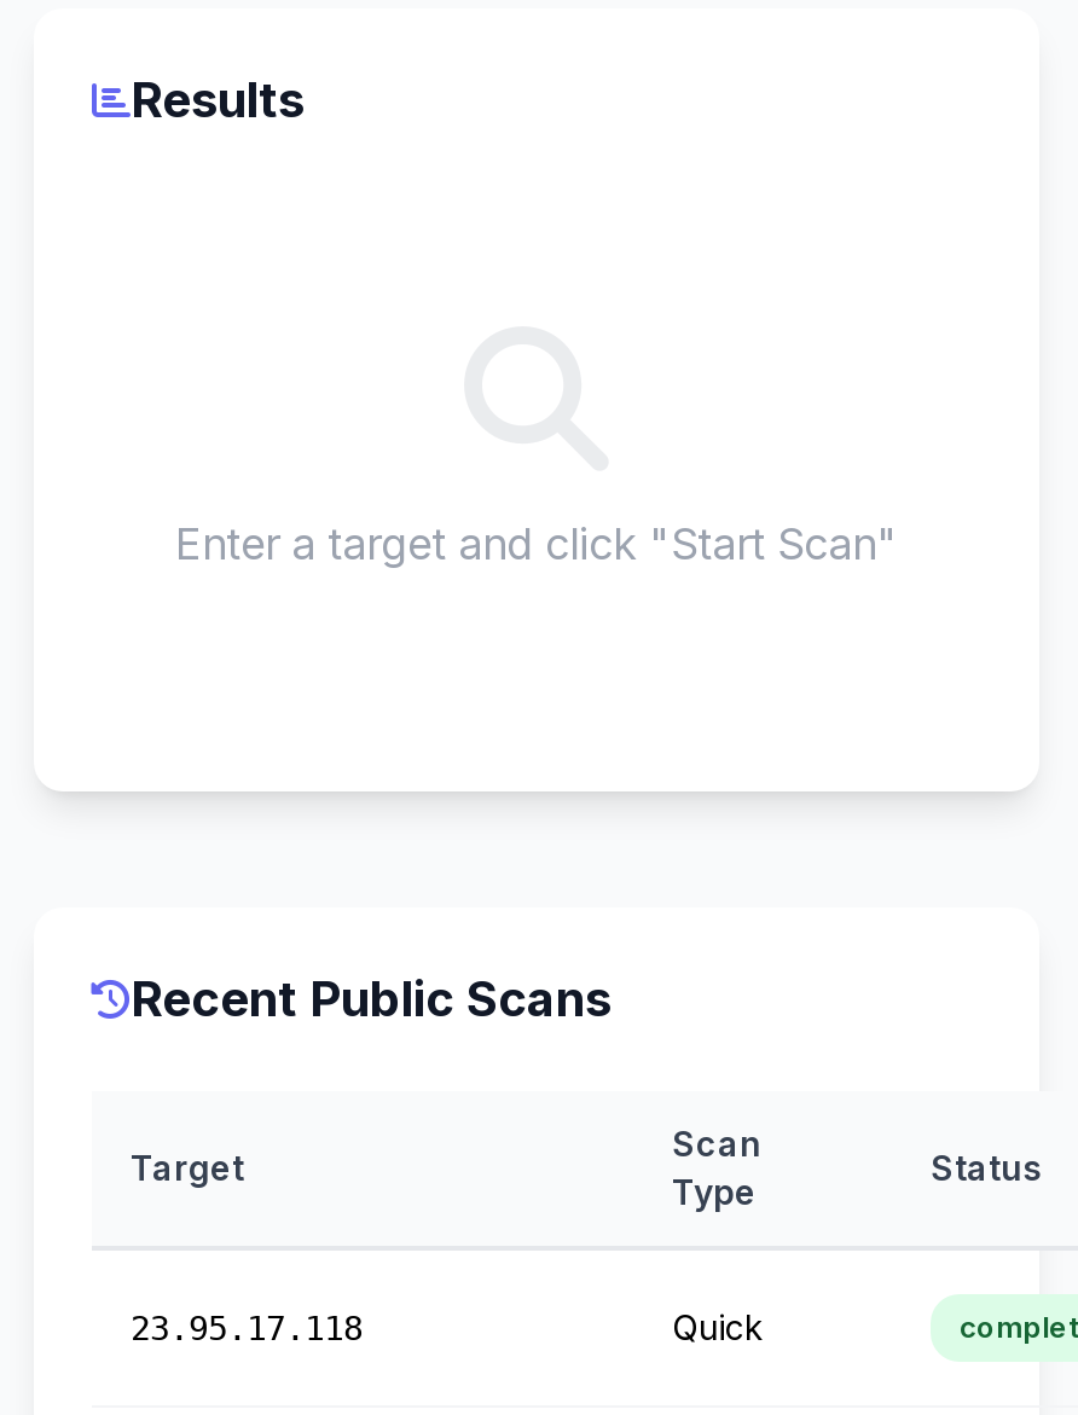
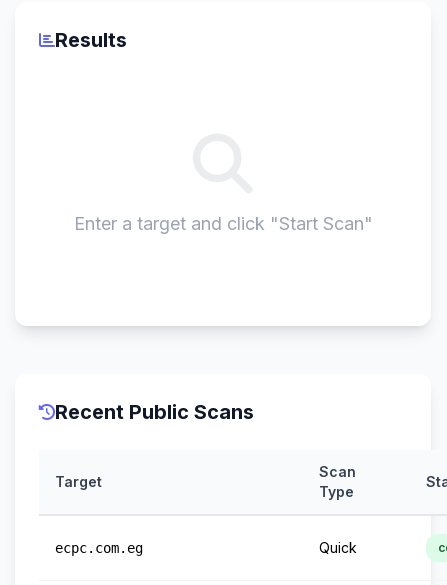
- 23.95.17.118
+ ecpc.com.eg
